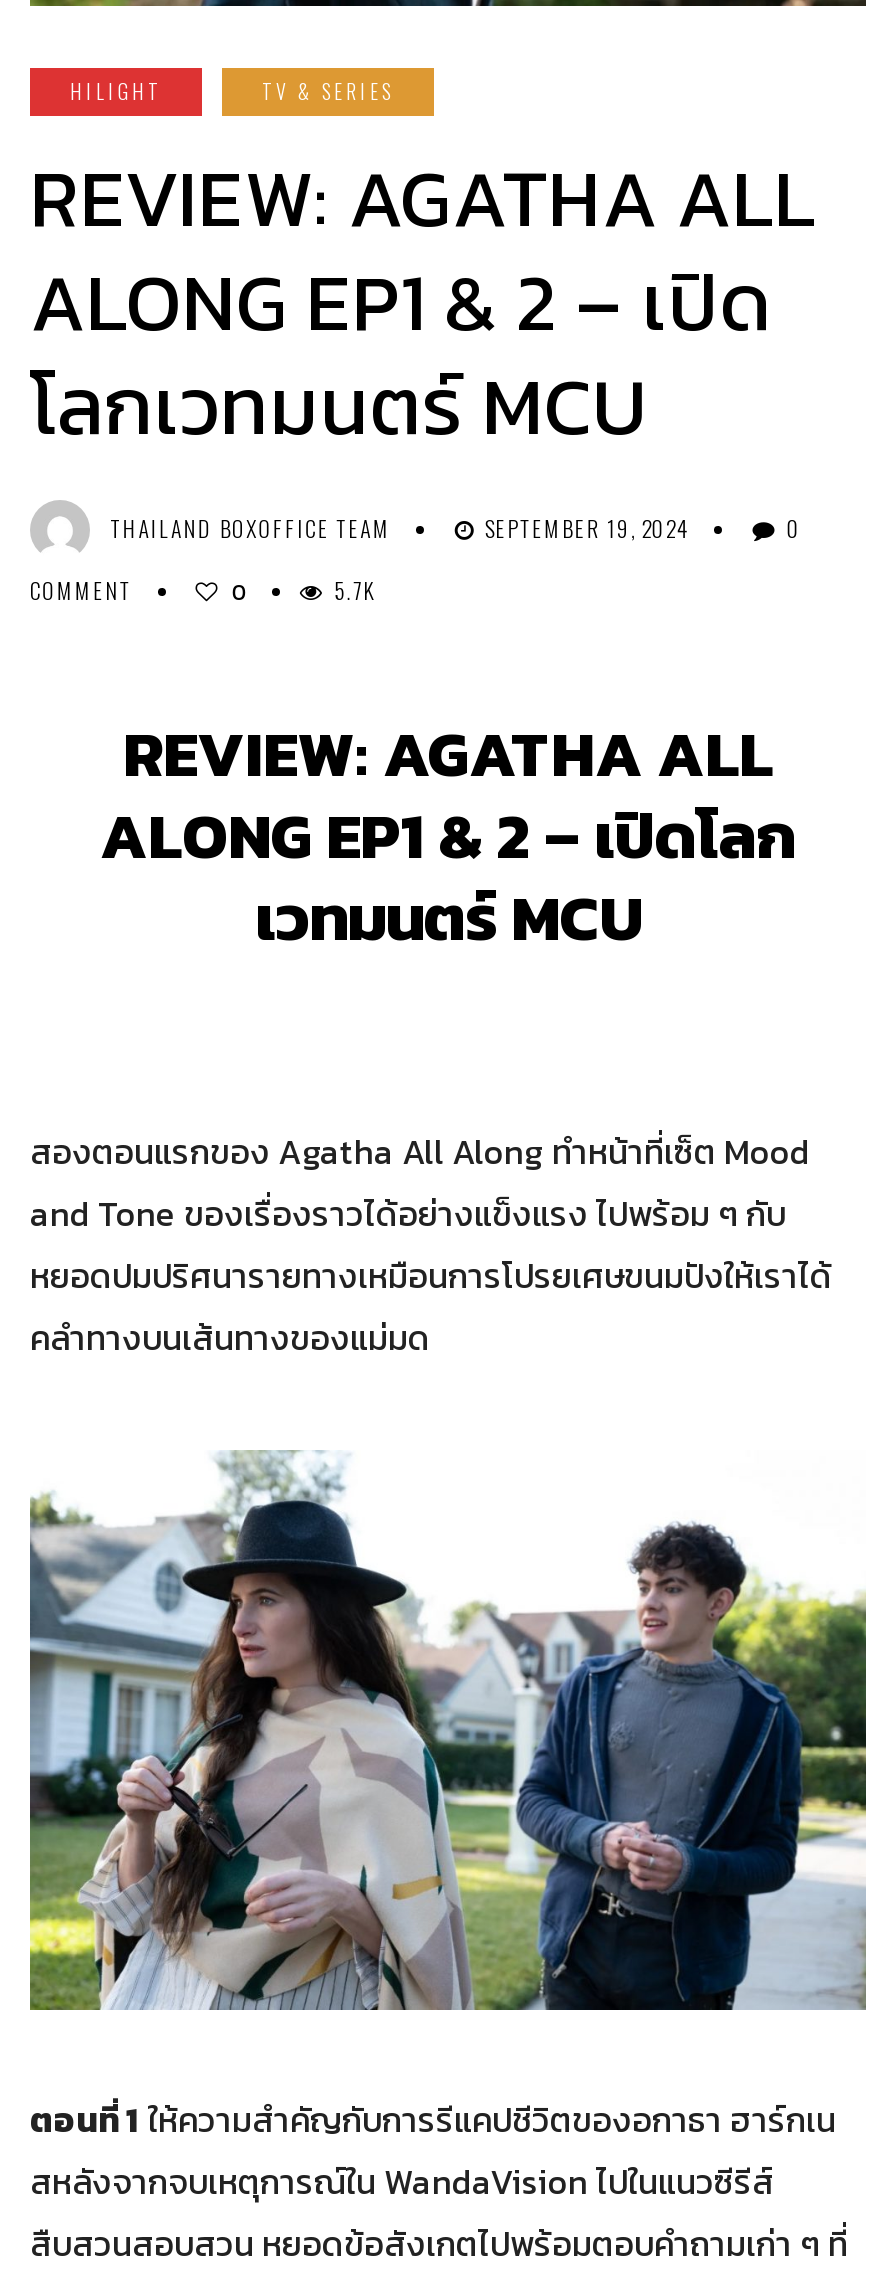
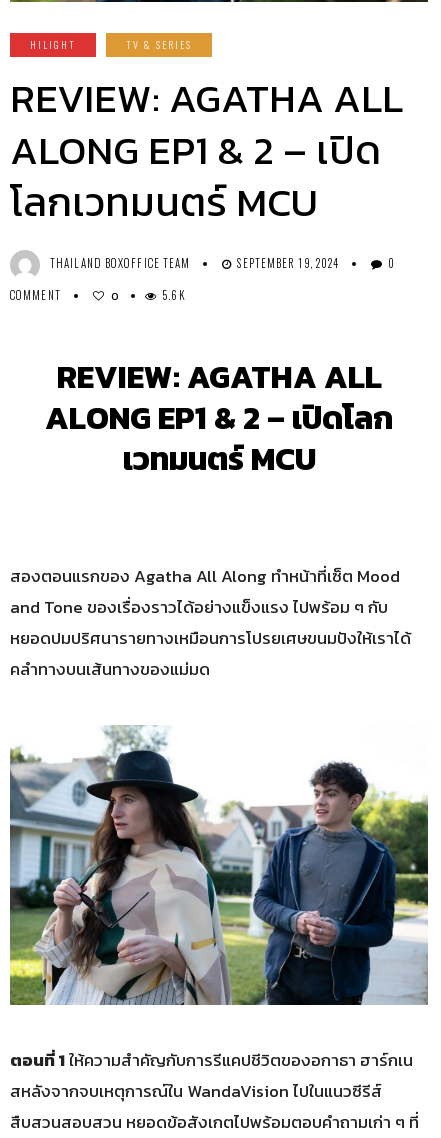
- 5.7K
+ 5.6K
